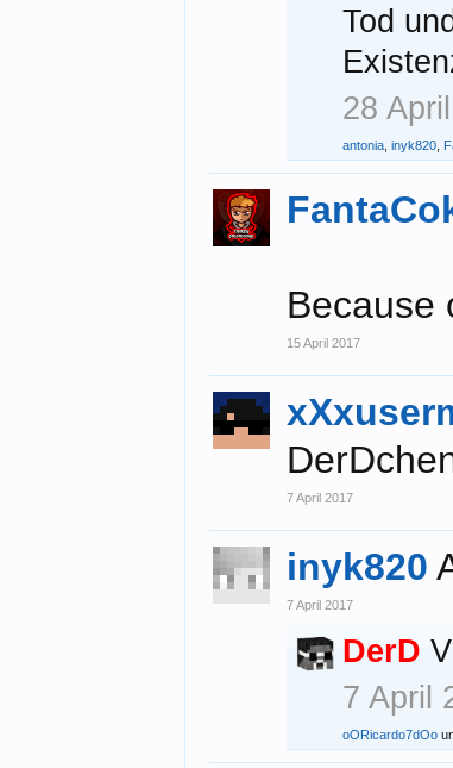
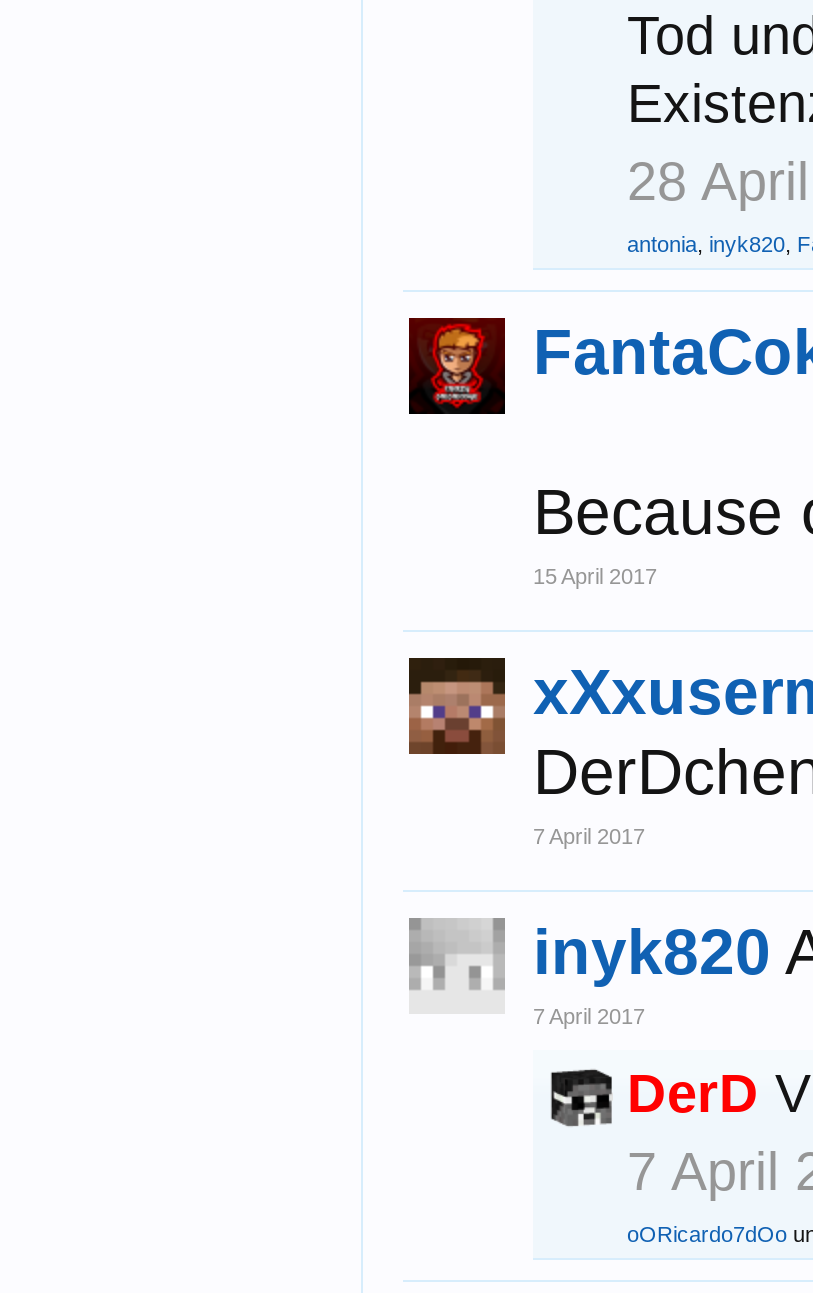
- [image]
+ [image]
